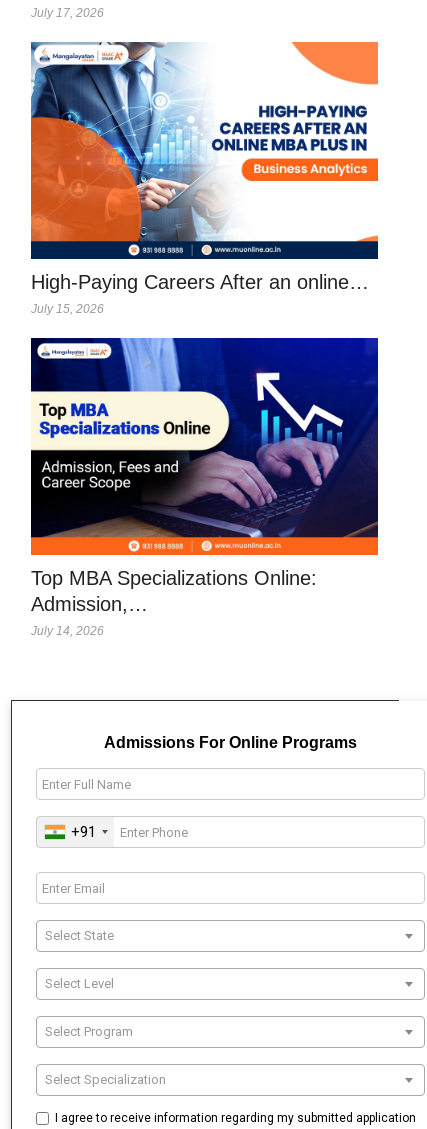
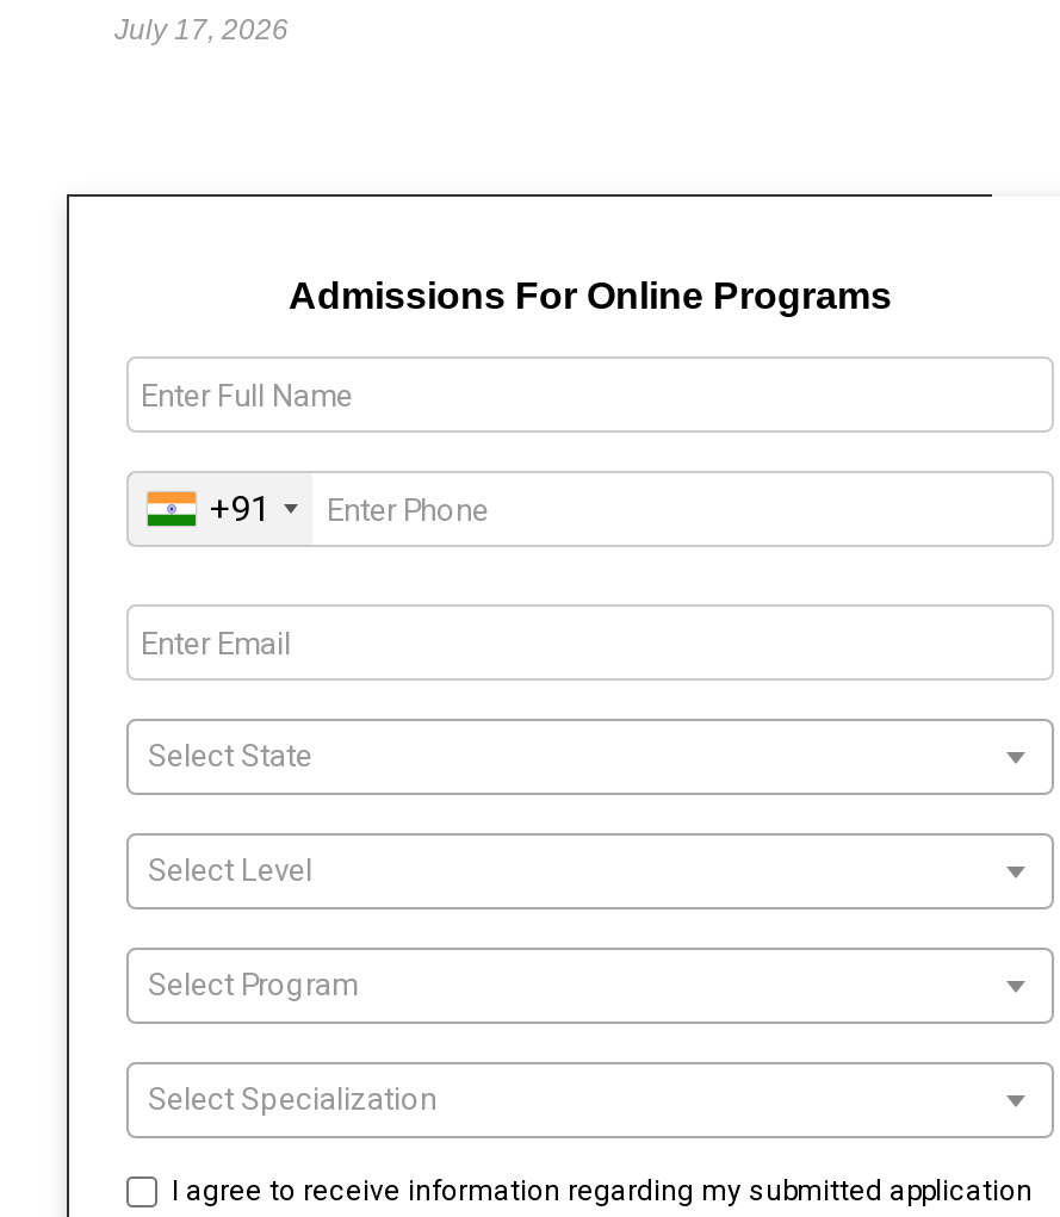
- [image]
- High-Paying Careers After an online…
- July 15, 2026

- [image]
- Top MBA Specializations Online:
- Admission,…
- July 14, 2026
